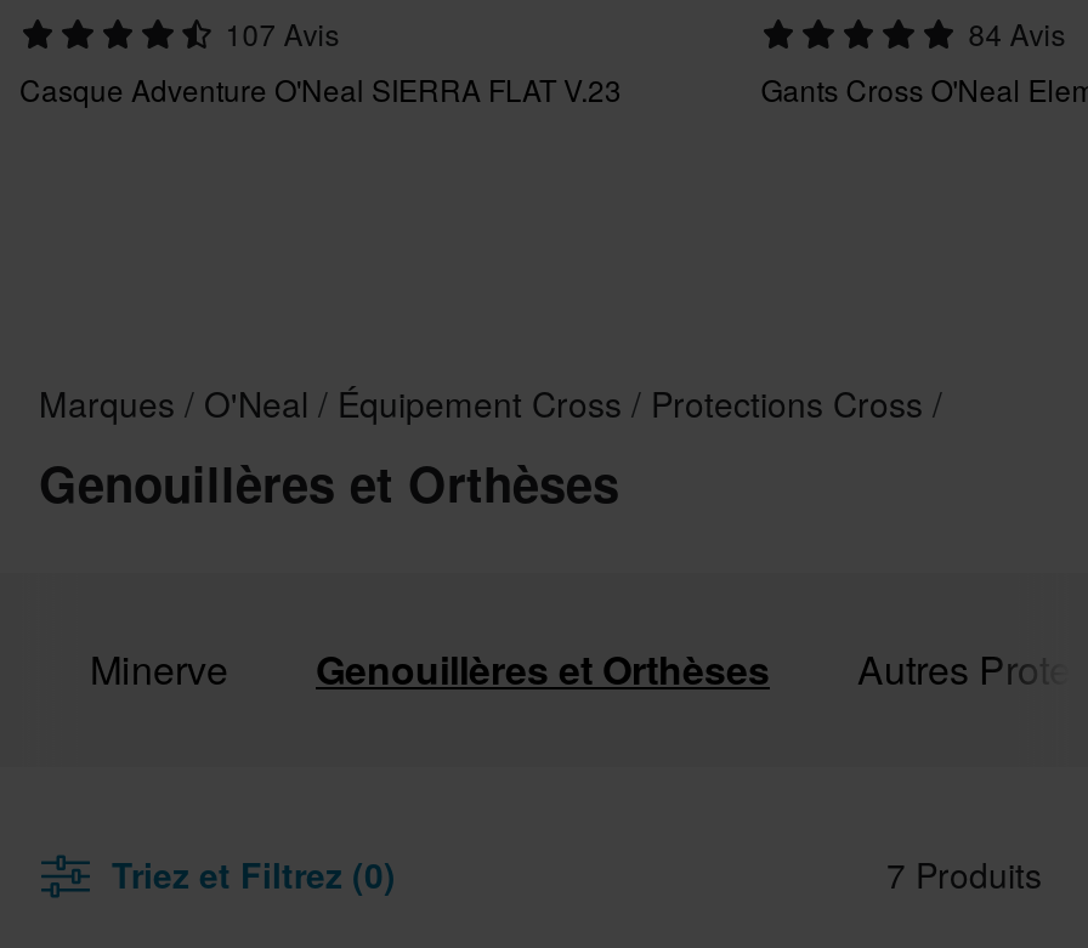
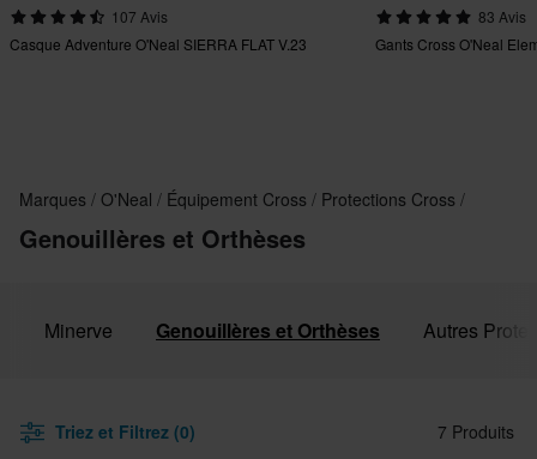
- 84 Avis
+ 83 Avis
